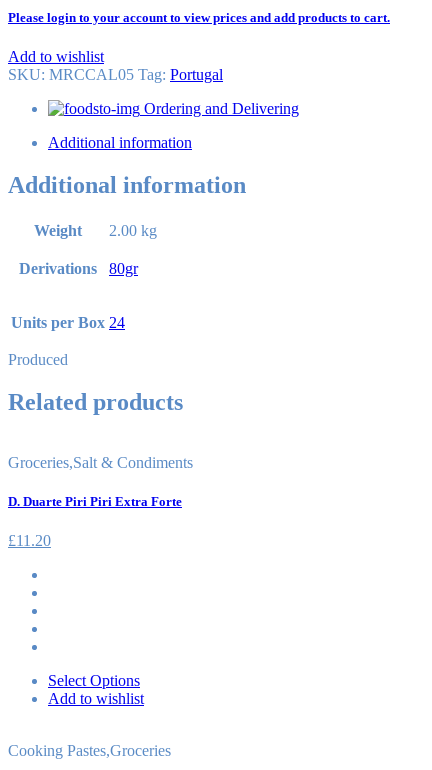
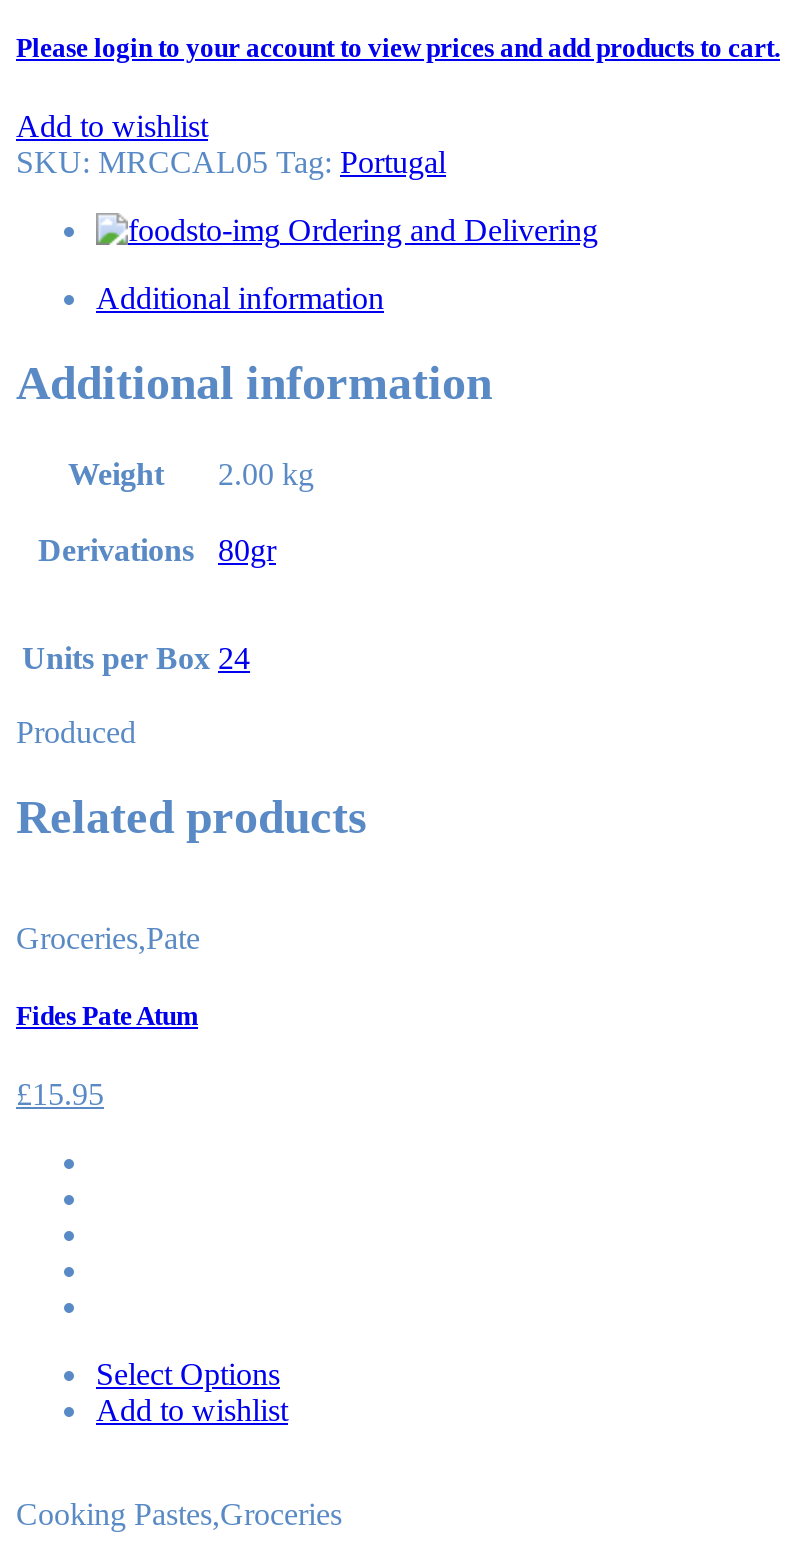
- Groceries,Salt & Condiments
+ Groceries,Pate

- D. Duarte Piri Piri Extra Forte
+ Fides Pate Atum

- £11.20
+ £15.95
